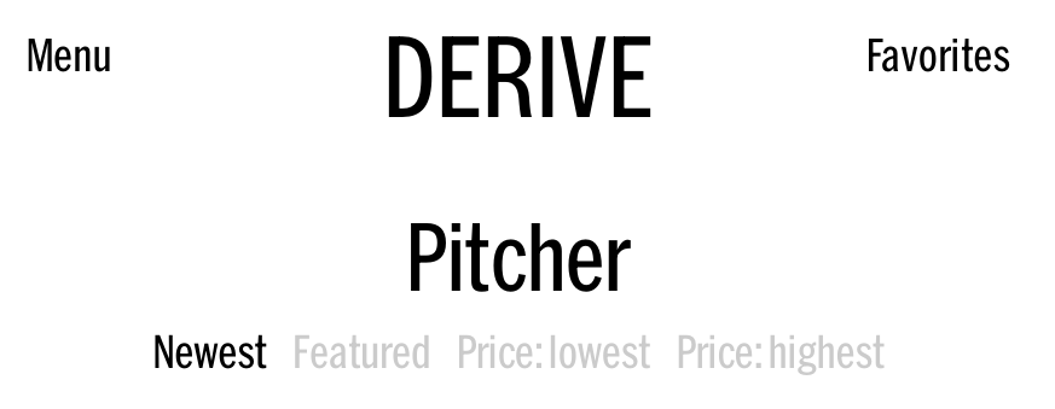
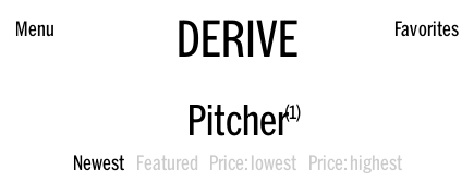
+ (1)
